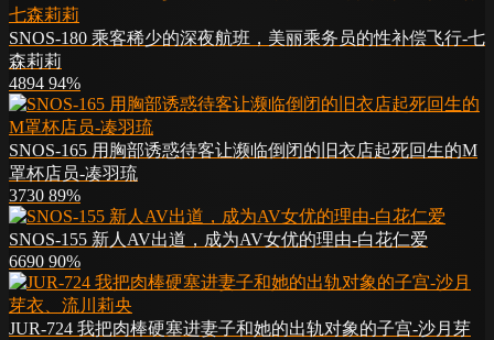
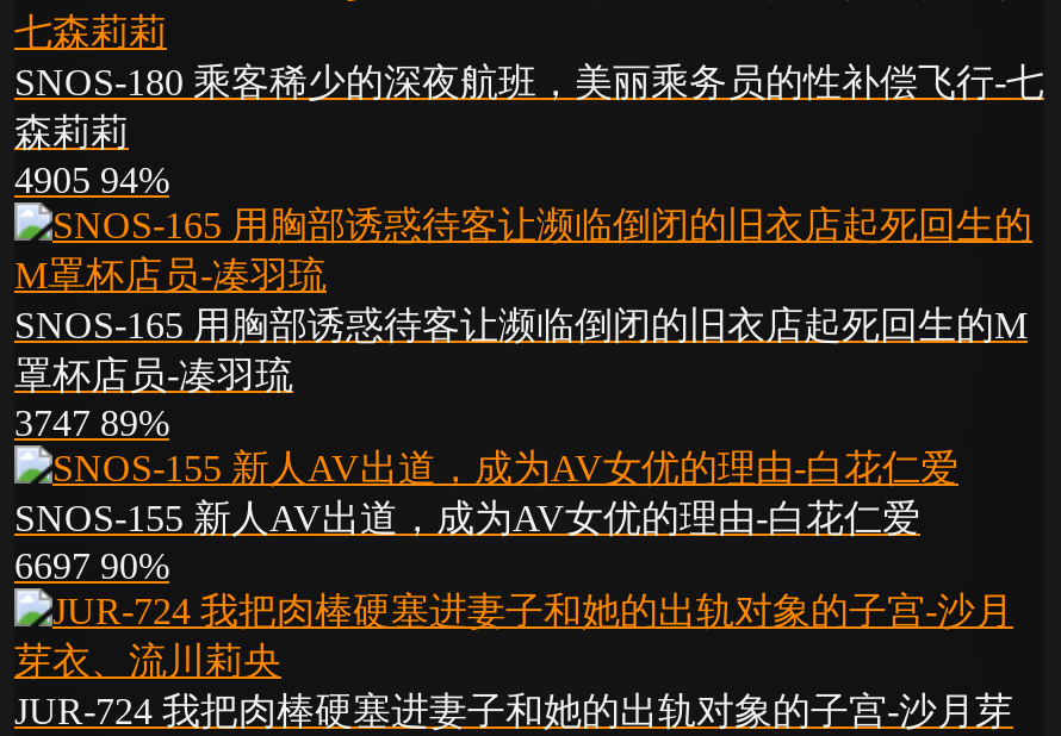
- 4894 94%
+ 4905 94%

- 3730 89%
+ 3747 89%

- 6690 90%
+ 6697 90%
